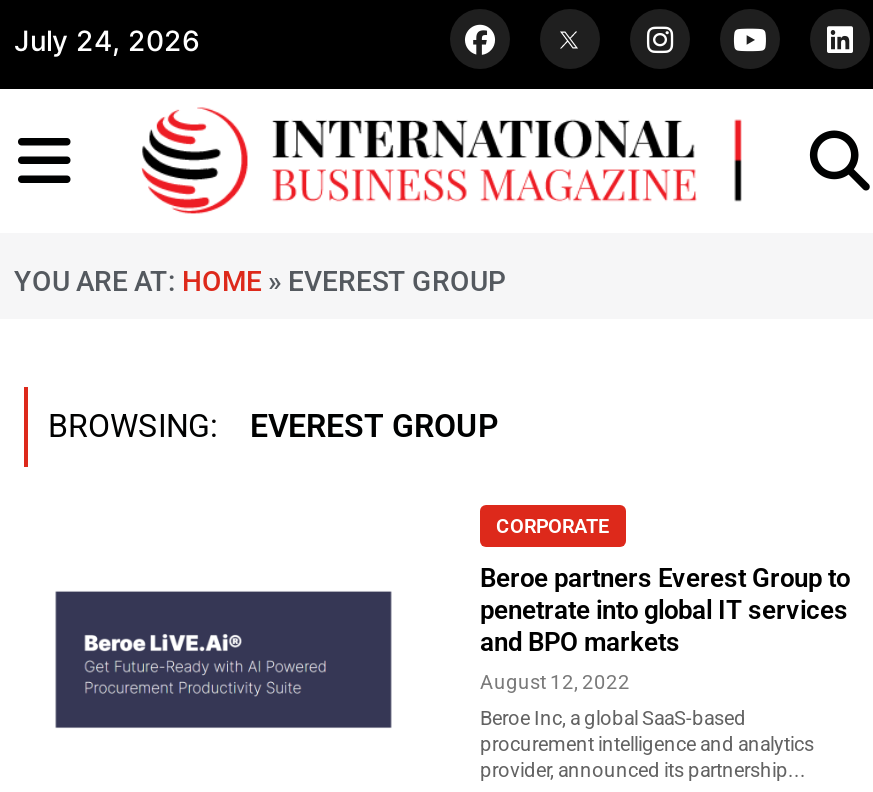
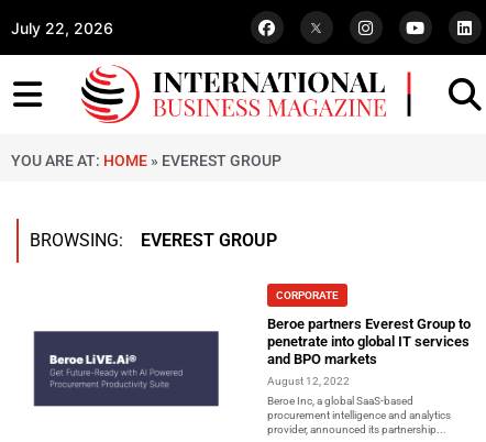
- July 24, 2026
+ July 22, 2026
